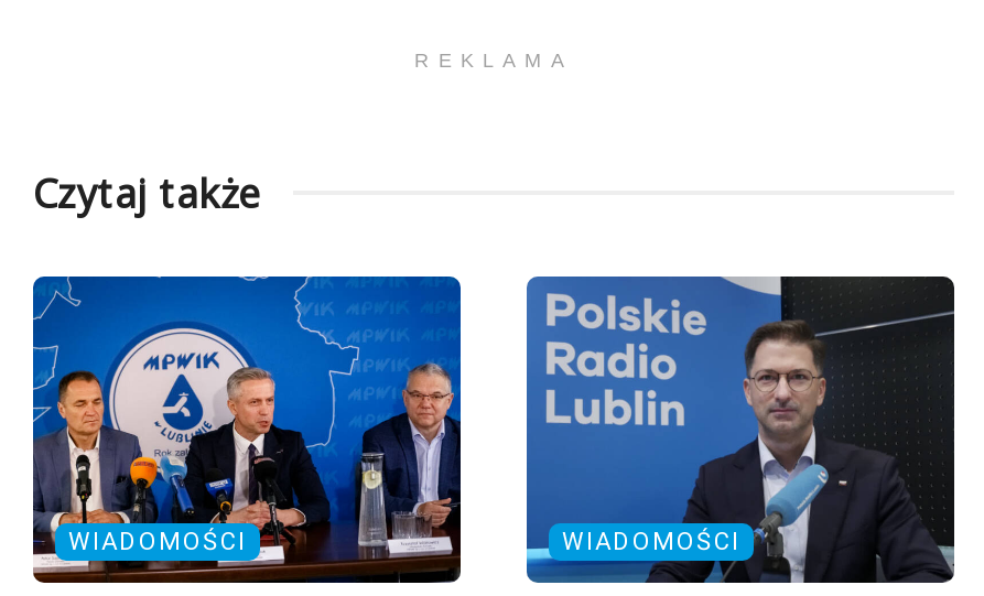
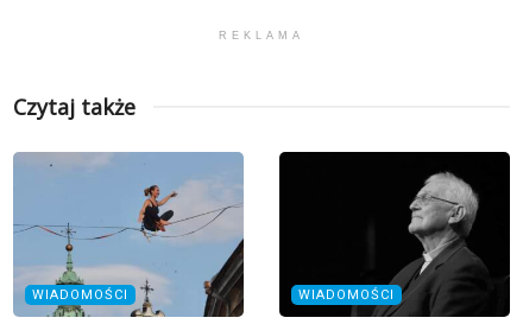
- [image]
+ [image]

- [image]
+ [image]
